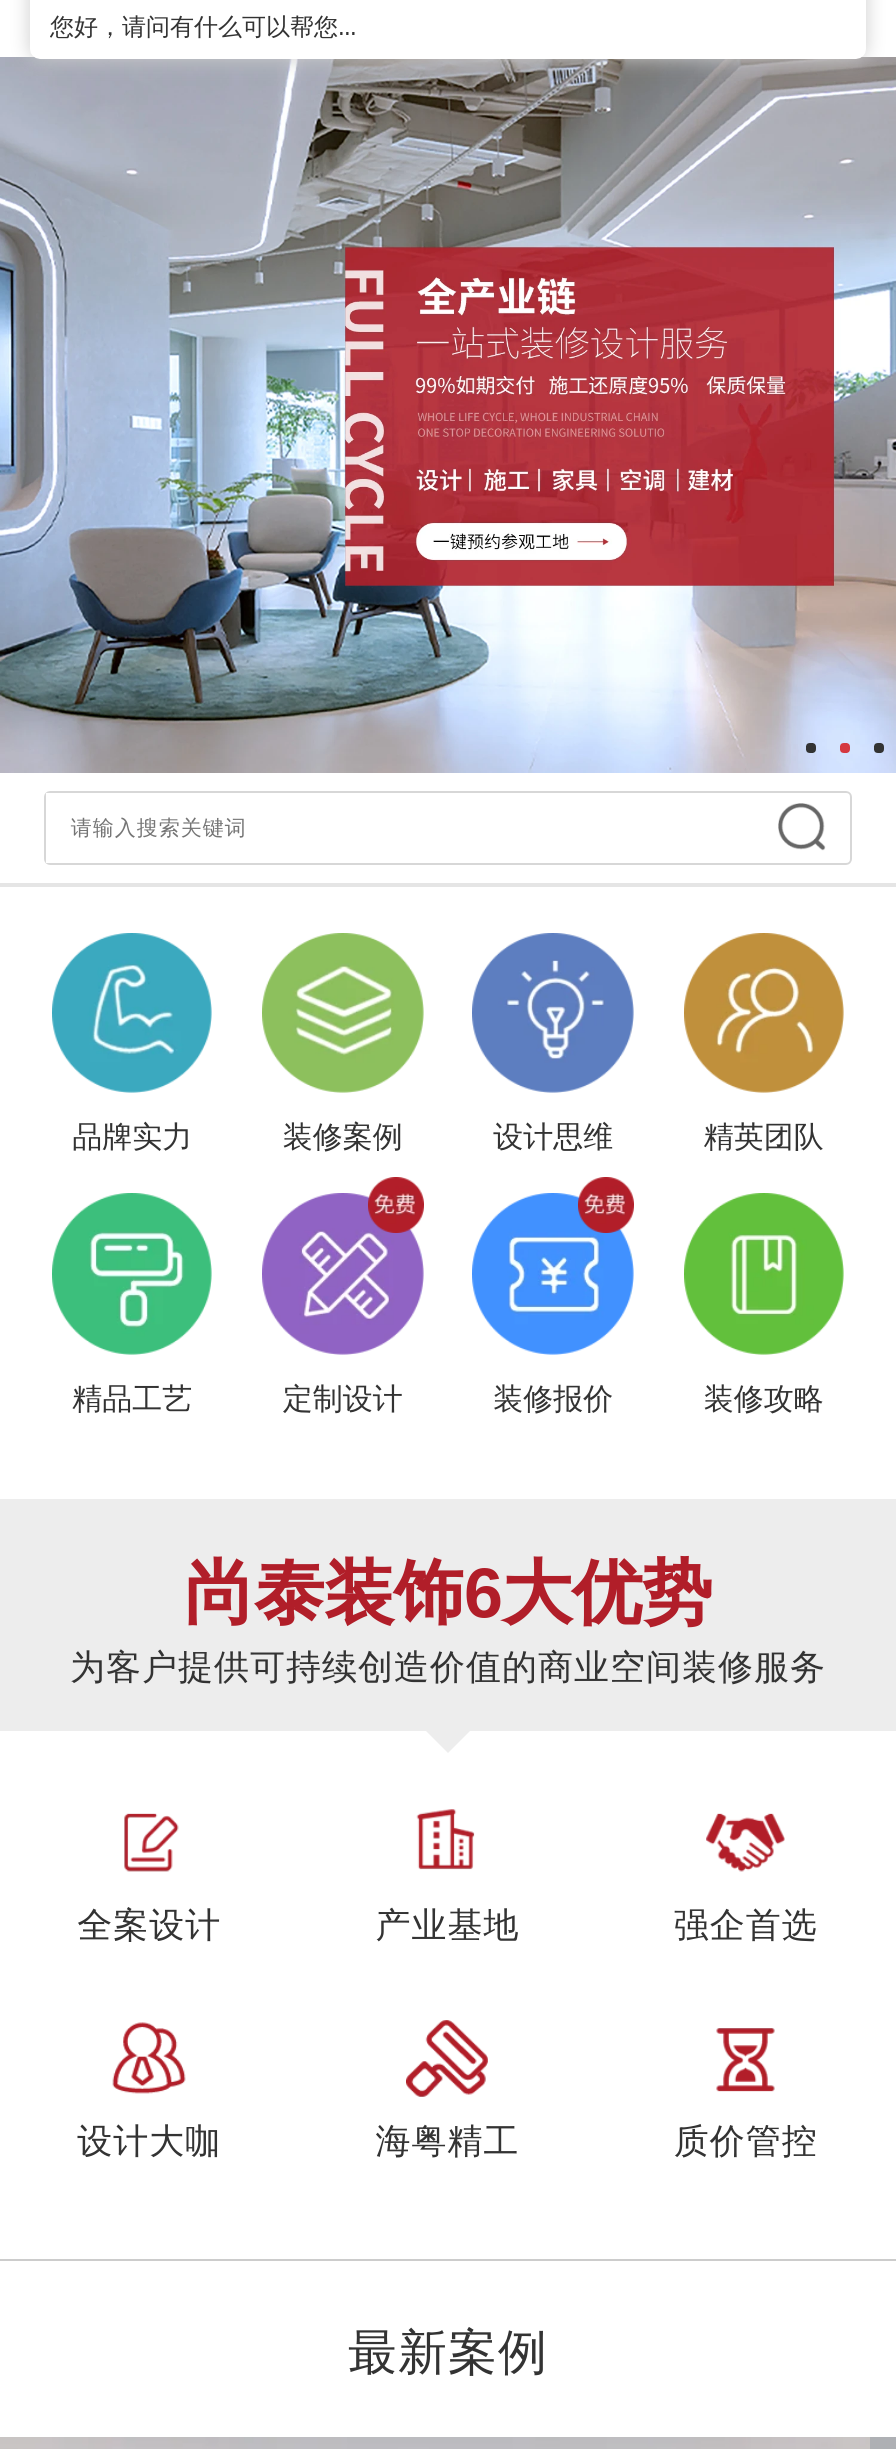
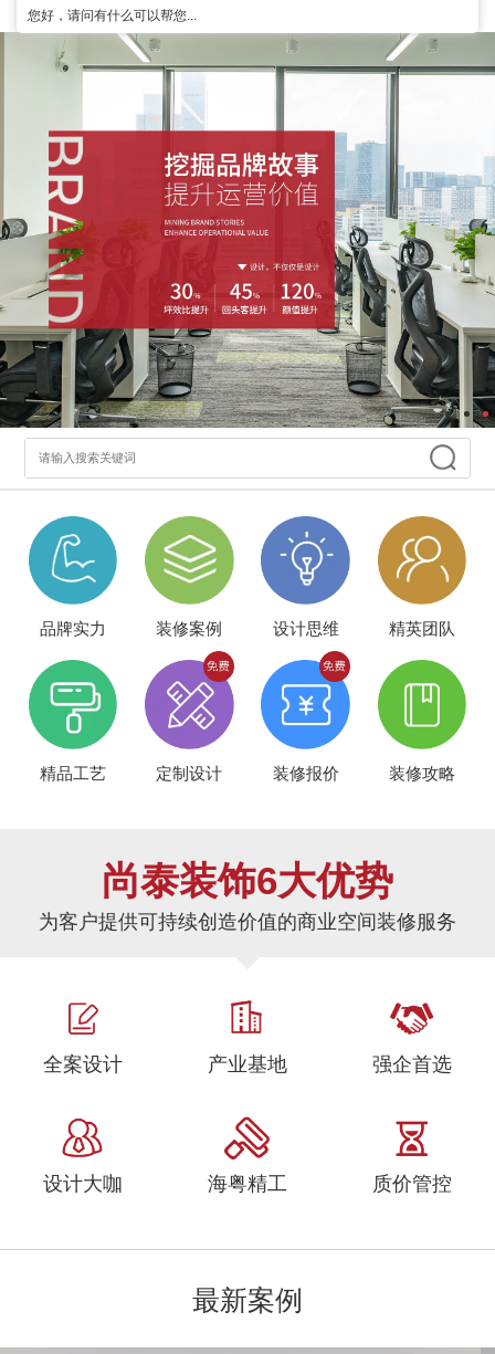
- [image]
+ [image]
